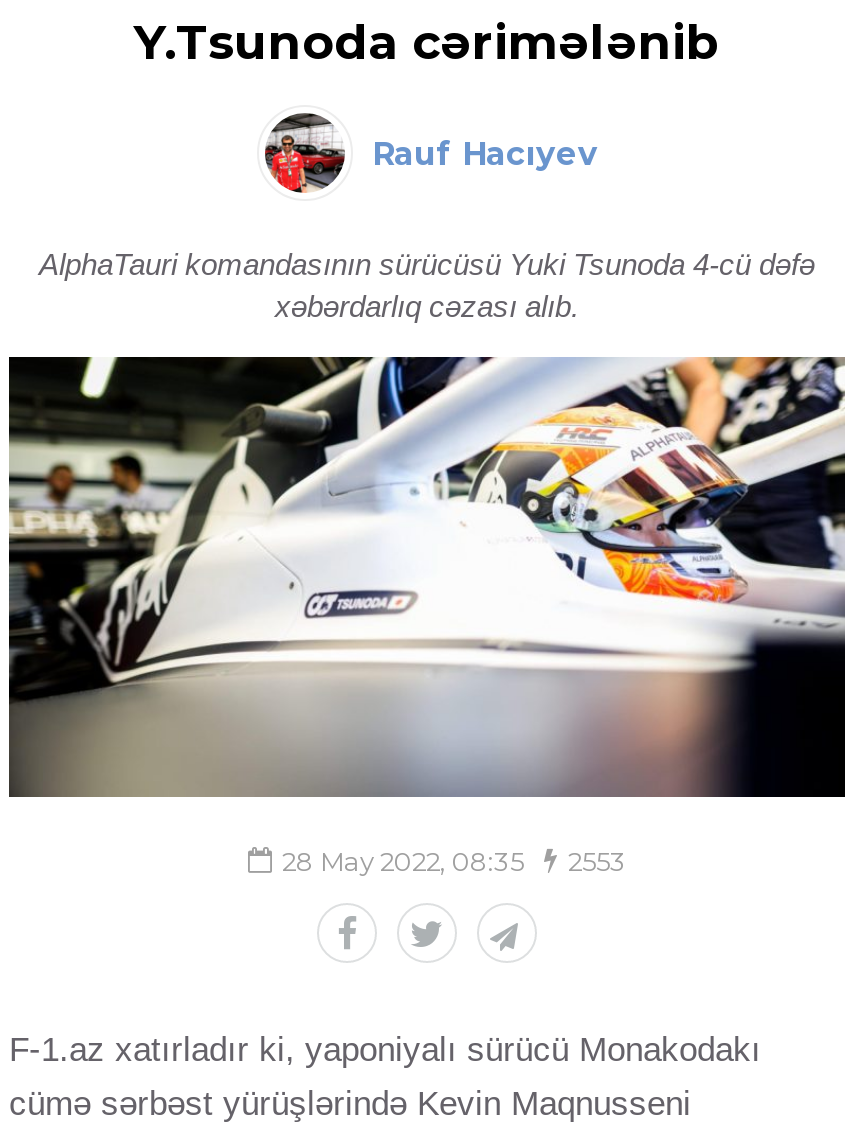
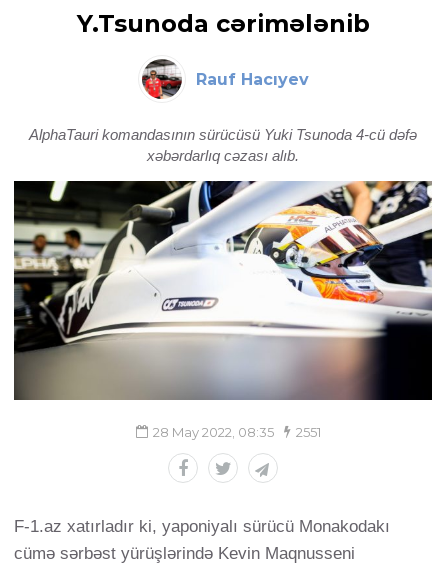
- 28 May 2022, 08:35 2553
+ 28 May 2022, 08:35 2551
